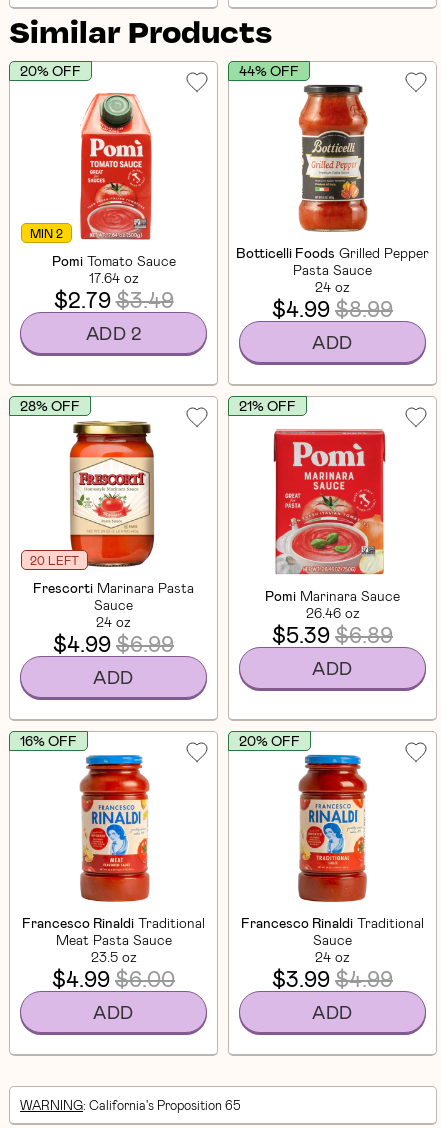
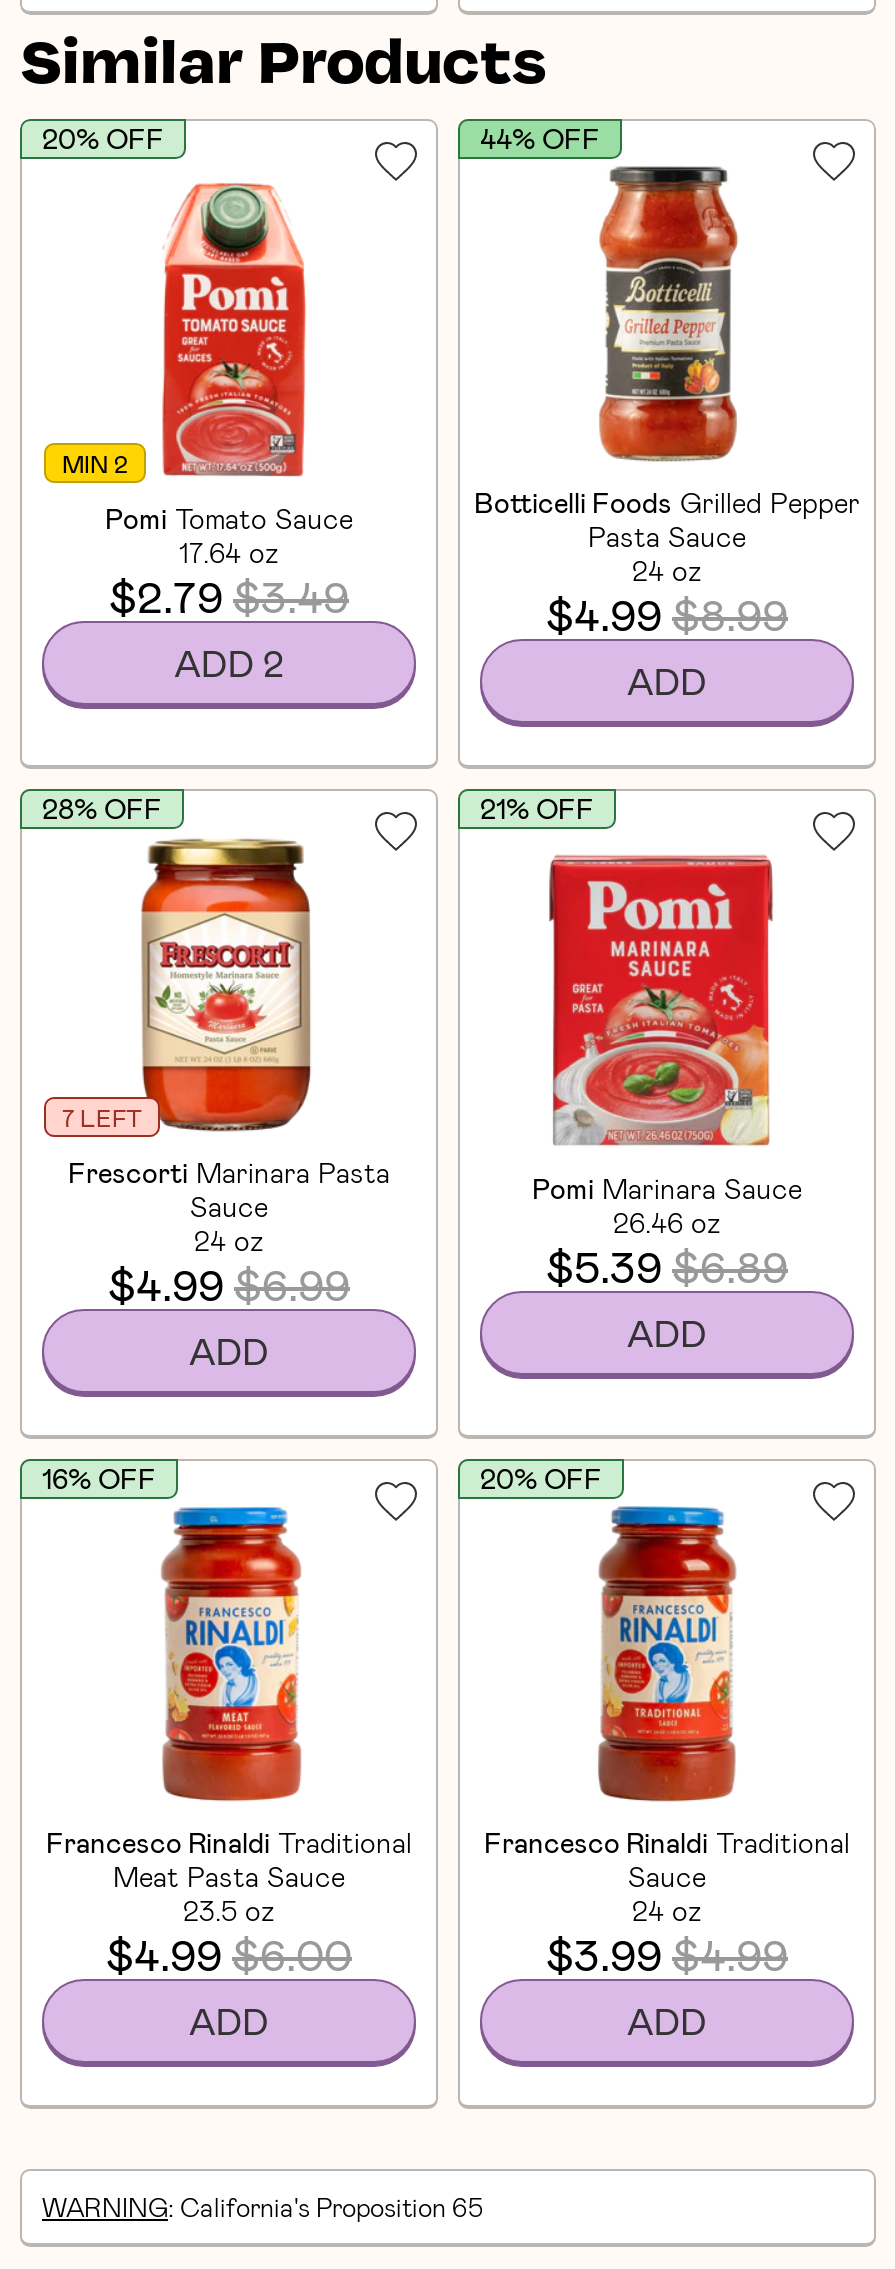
- 20 LEFT
+ 7 LEFT
